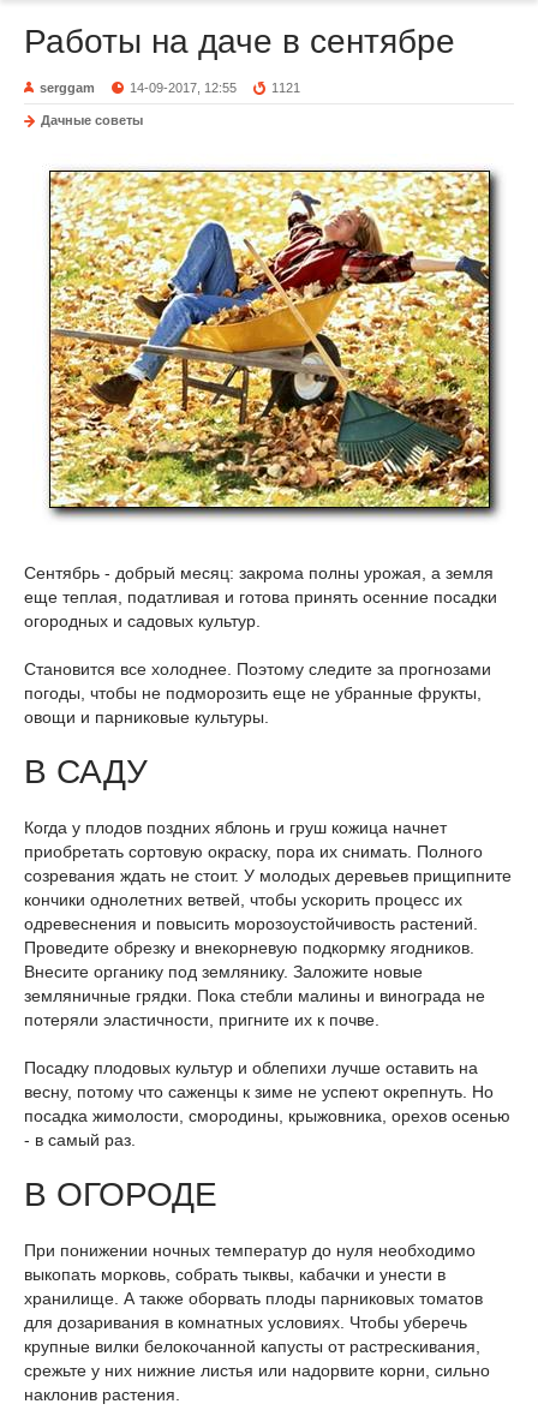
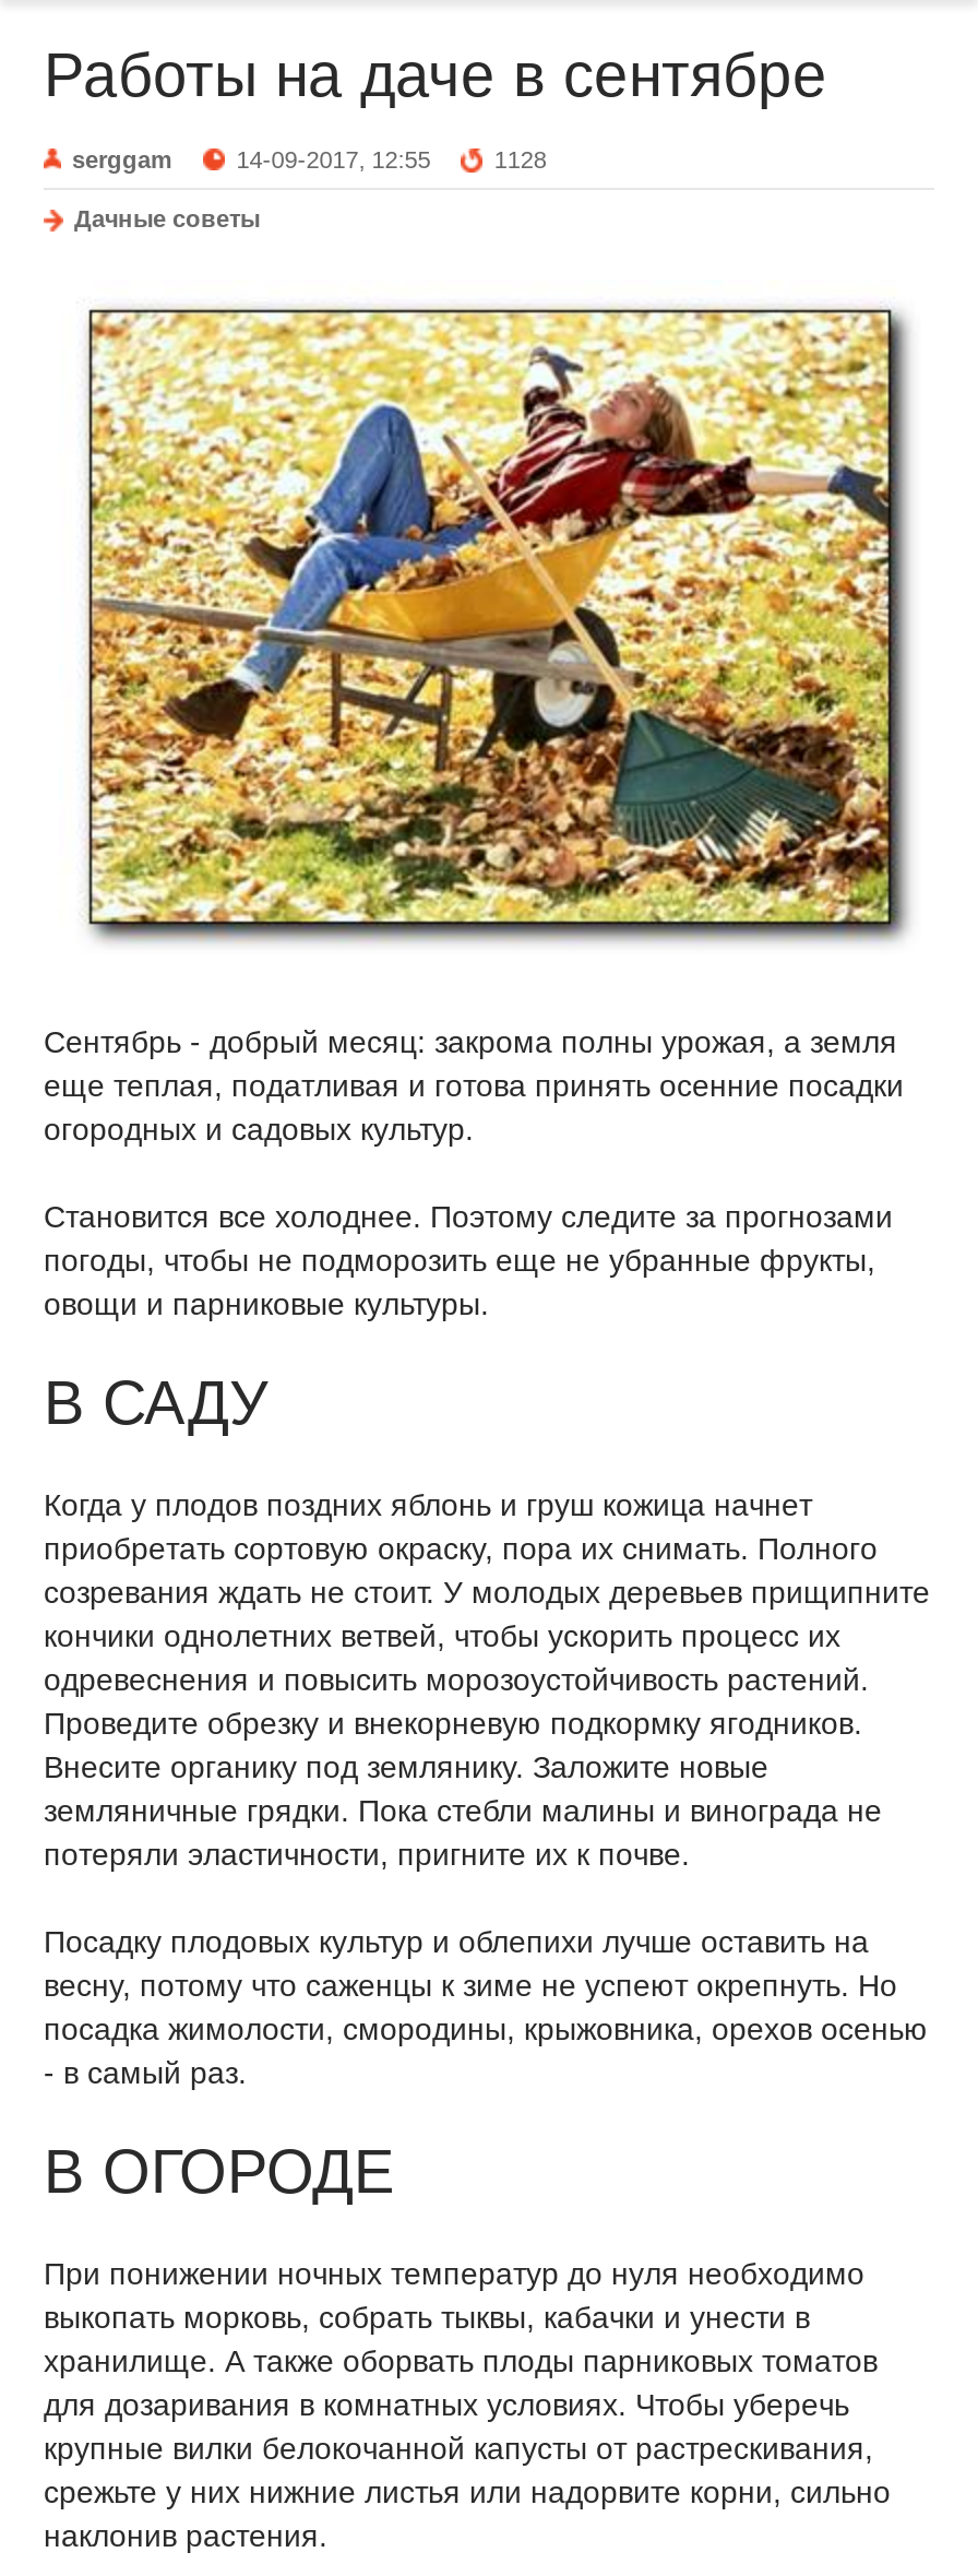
- 1121
+ 1128
